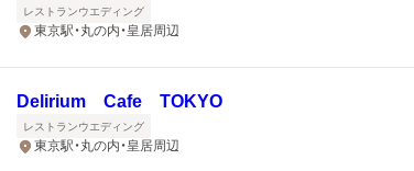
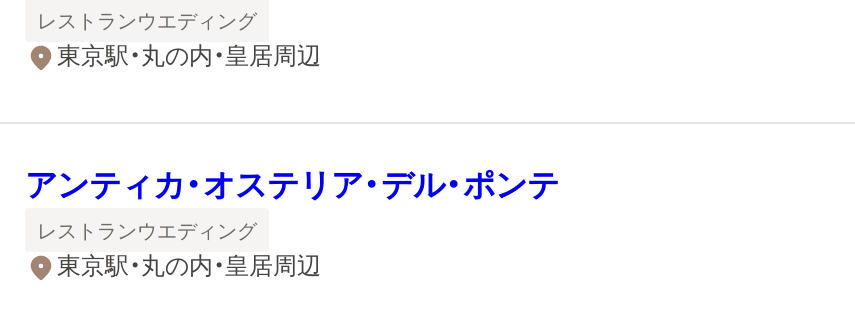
- Delirium Cafe TOKYO
+ アンティカ・オステリア・デル・ポンテ
